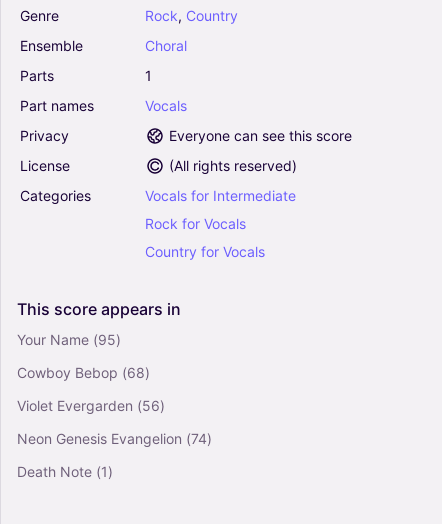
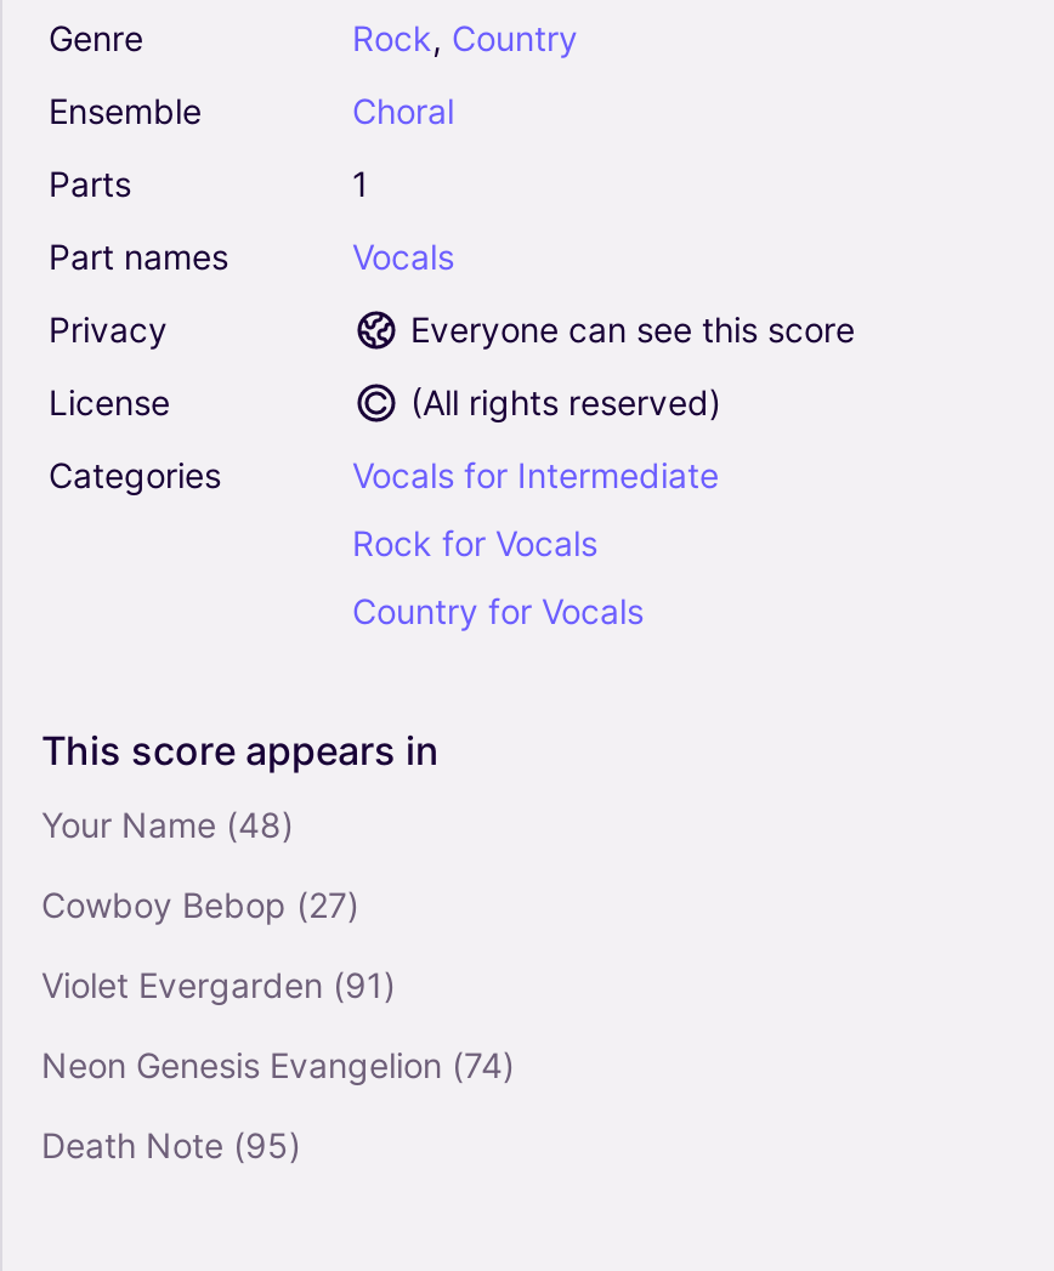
- Your Name (95)
+ Your Name (48)

- Cowboy Bebop (68)
+ Cowboy Bebop (27)

- Violet Evergarden (56)
+ Violet Evergarden (91)

- Death Note (1)
+ Death Note (95)
